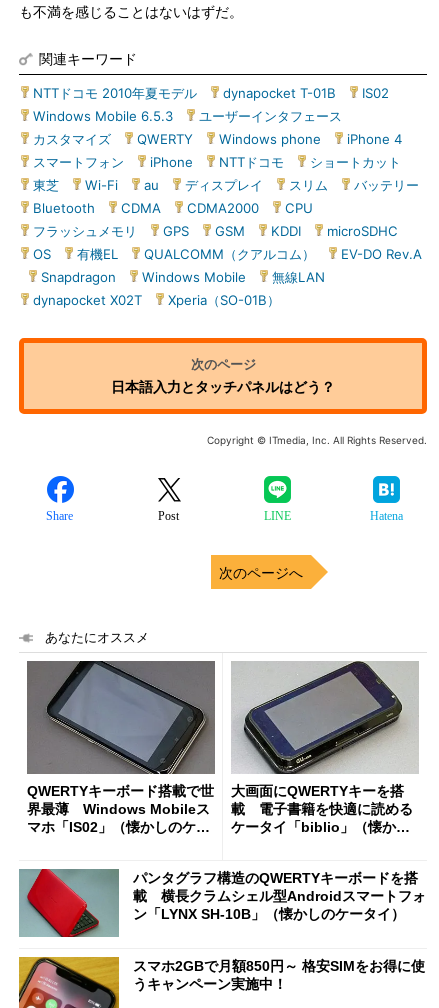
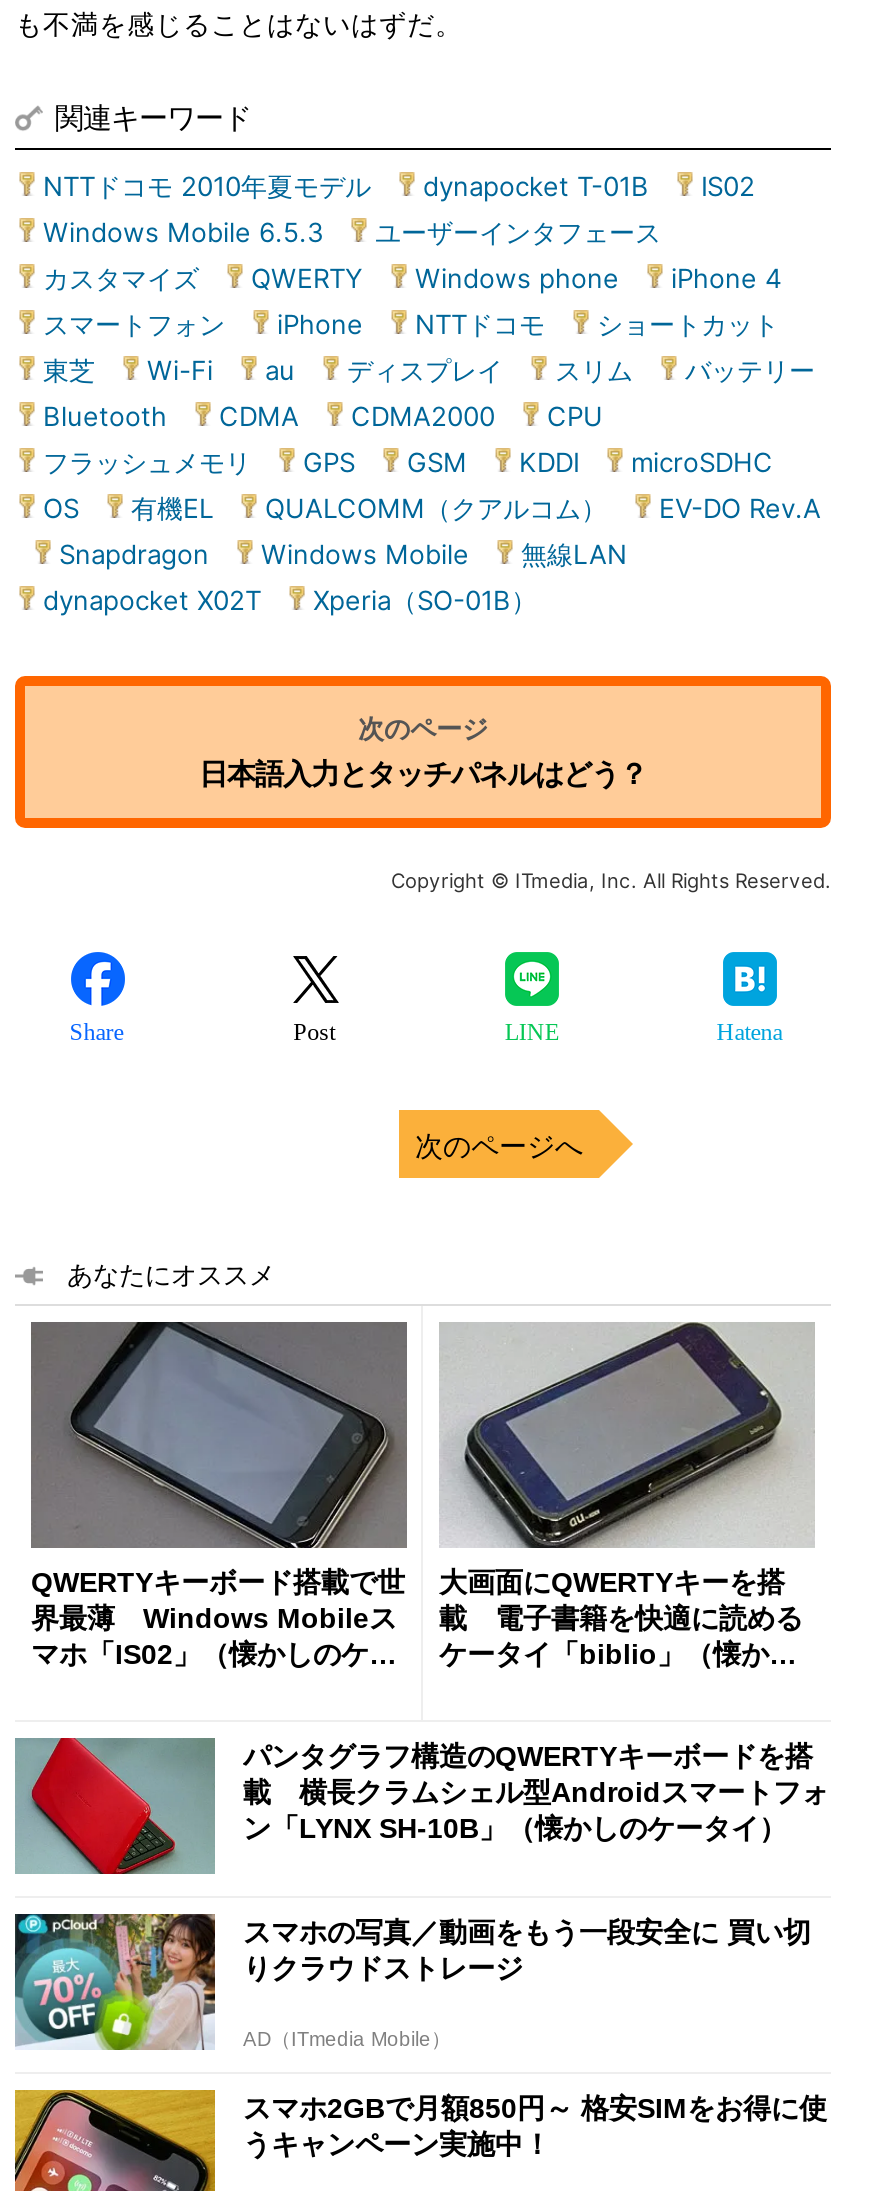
+ [image]
+ スマホの写真／動画をもう一段安全に 買い切
+ りクラウドストレージ
+ AD（ITmedia Mobile）
